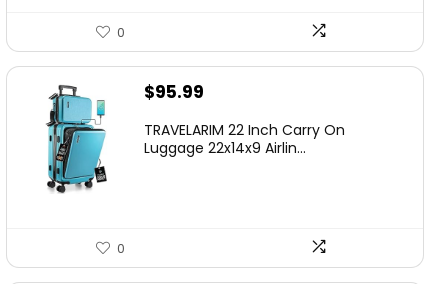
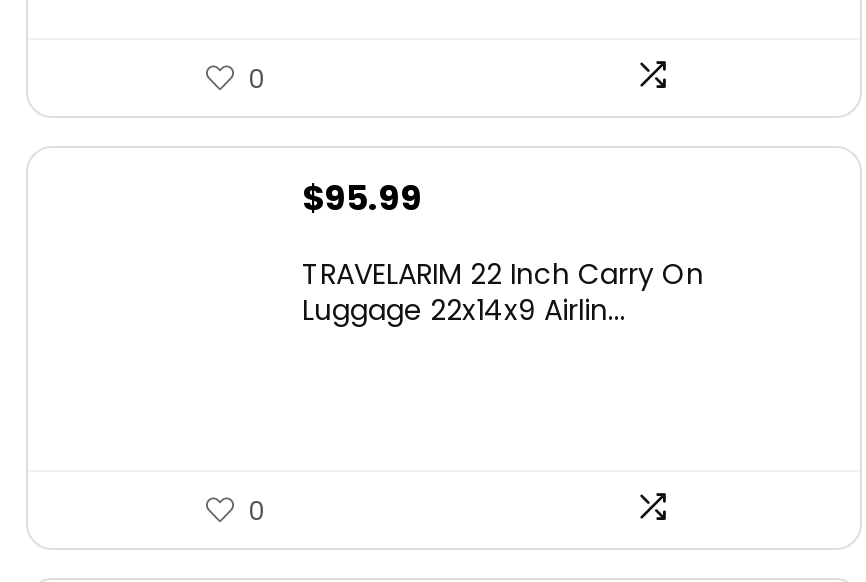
- [image]
